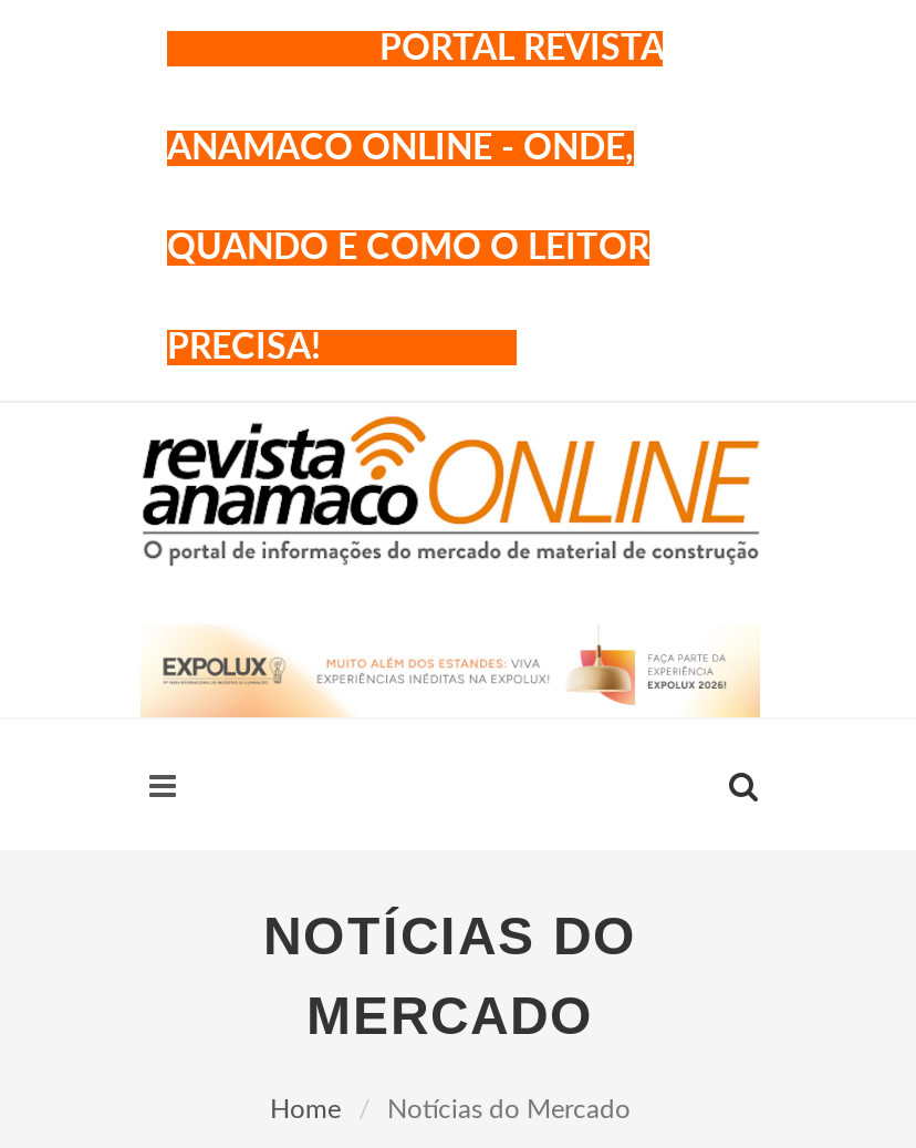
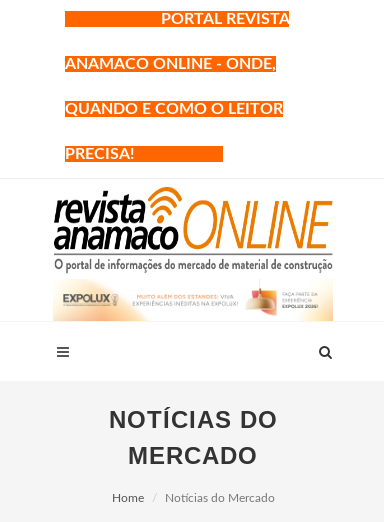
- [image]
+ [image]
